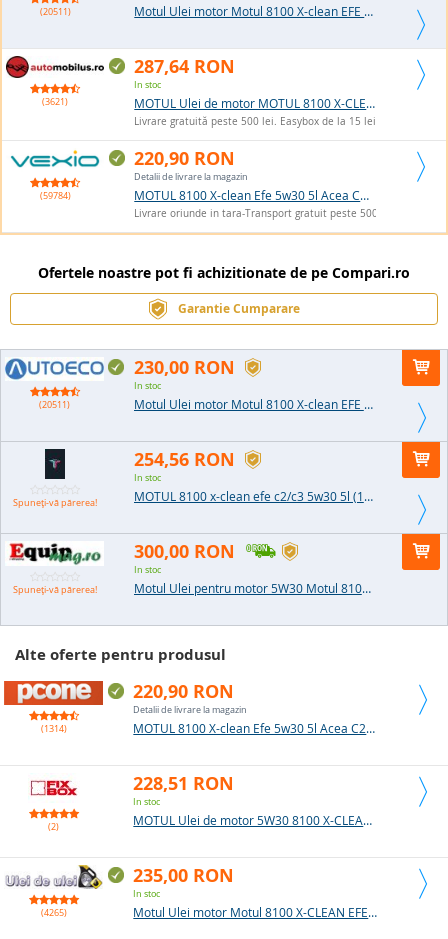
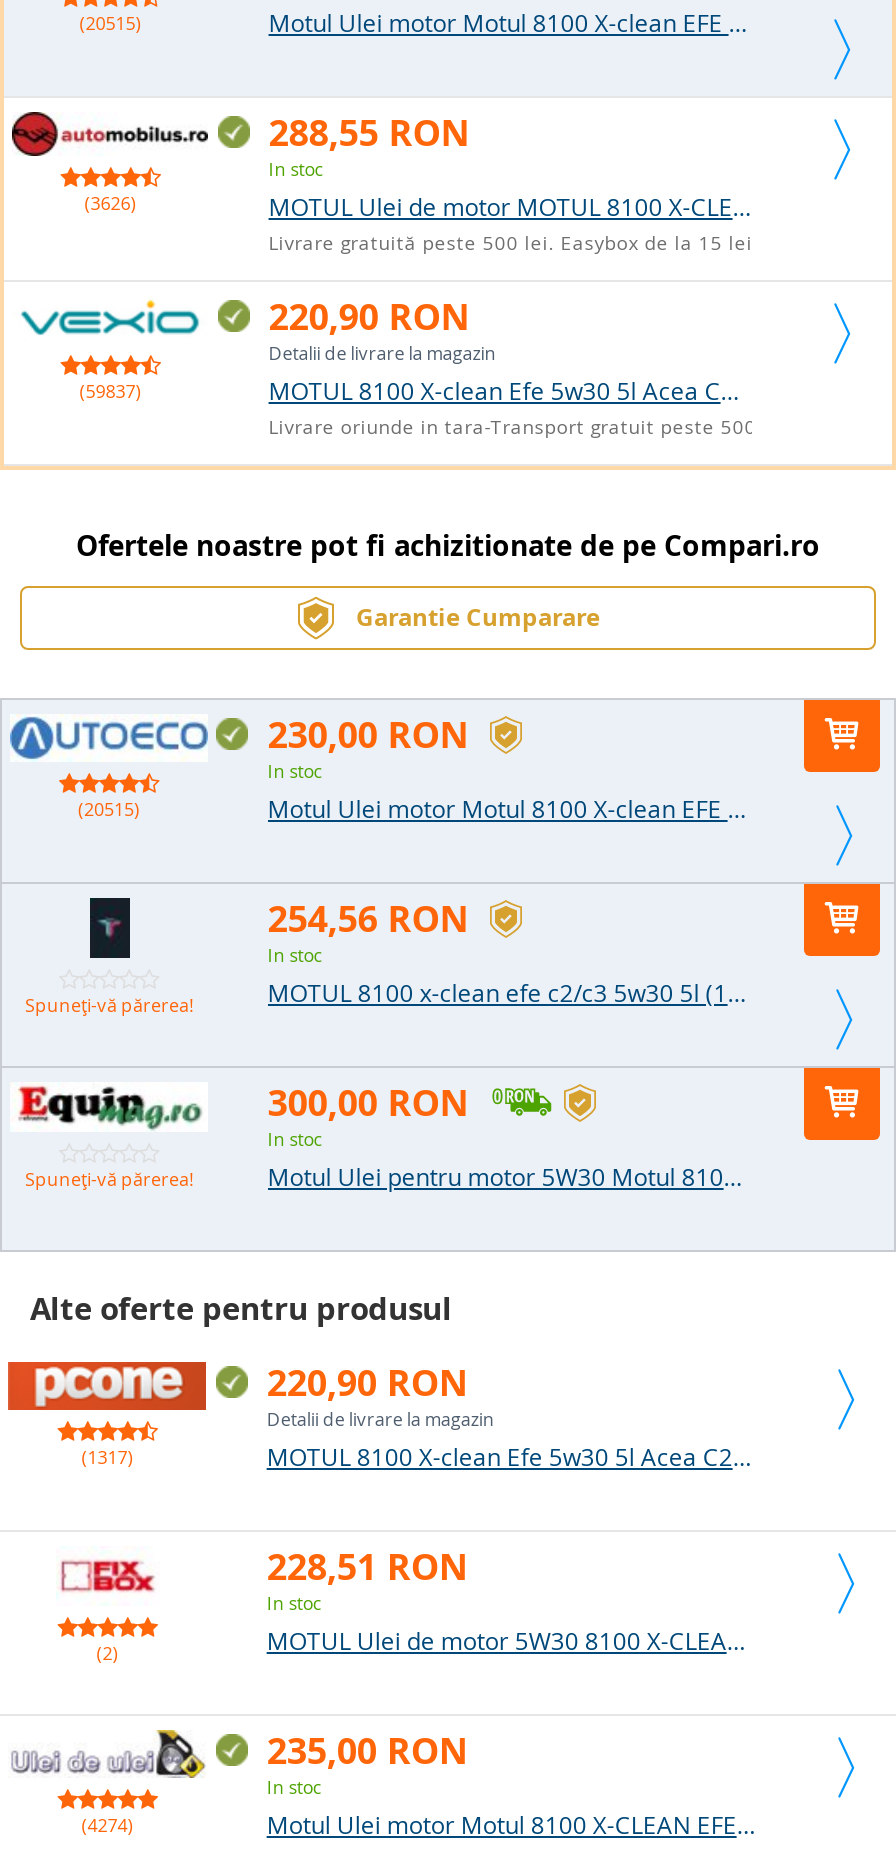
- (20511)
+ (20515)

- 287,64 RON
+ 288,55 RON

- (3621)
+ (3626)

- (59784)
+ (59837)

- (20511)
+ (20515)

- (1314)
+ (1317)

- (4265)
+ (4274)
